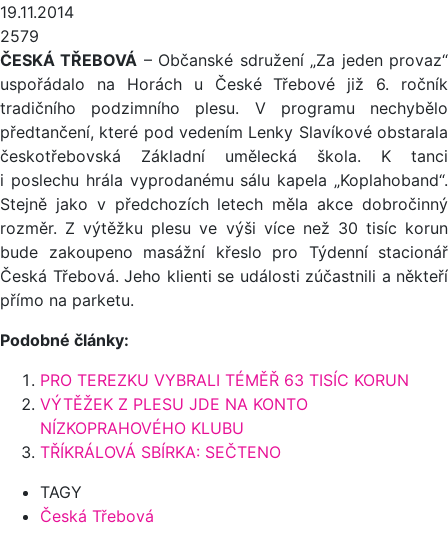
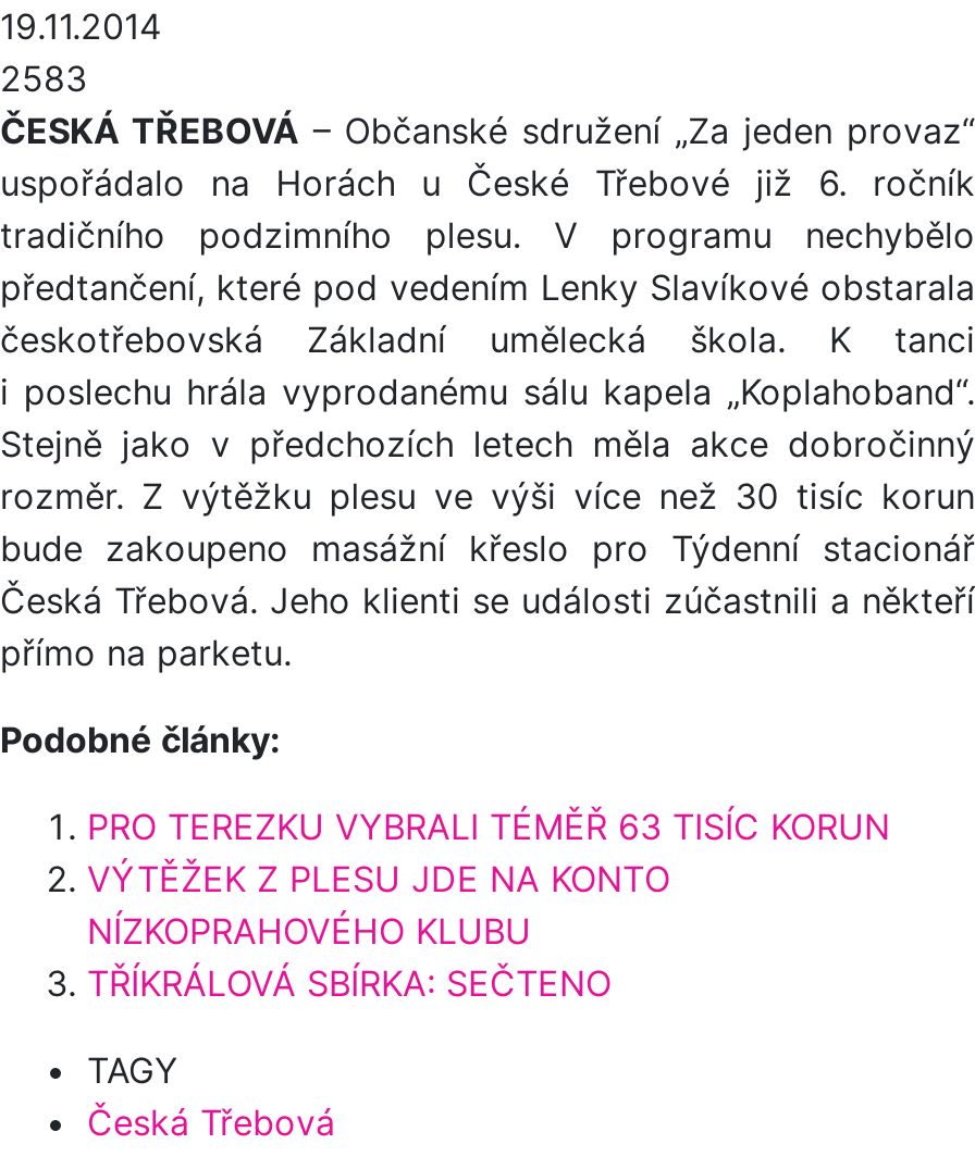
- 2579
+ 2583
